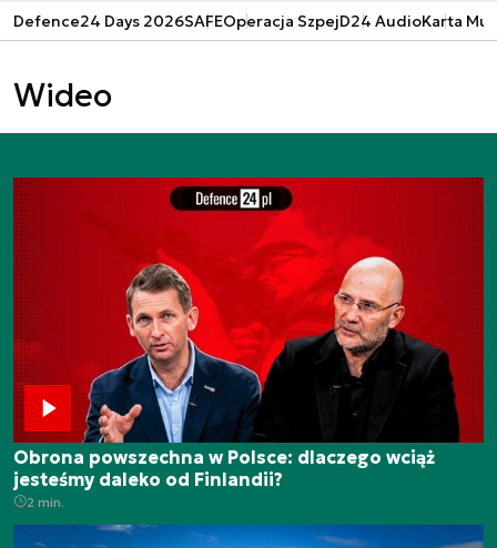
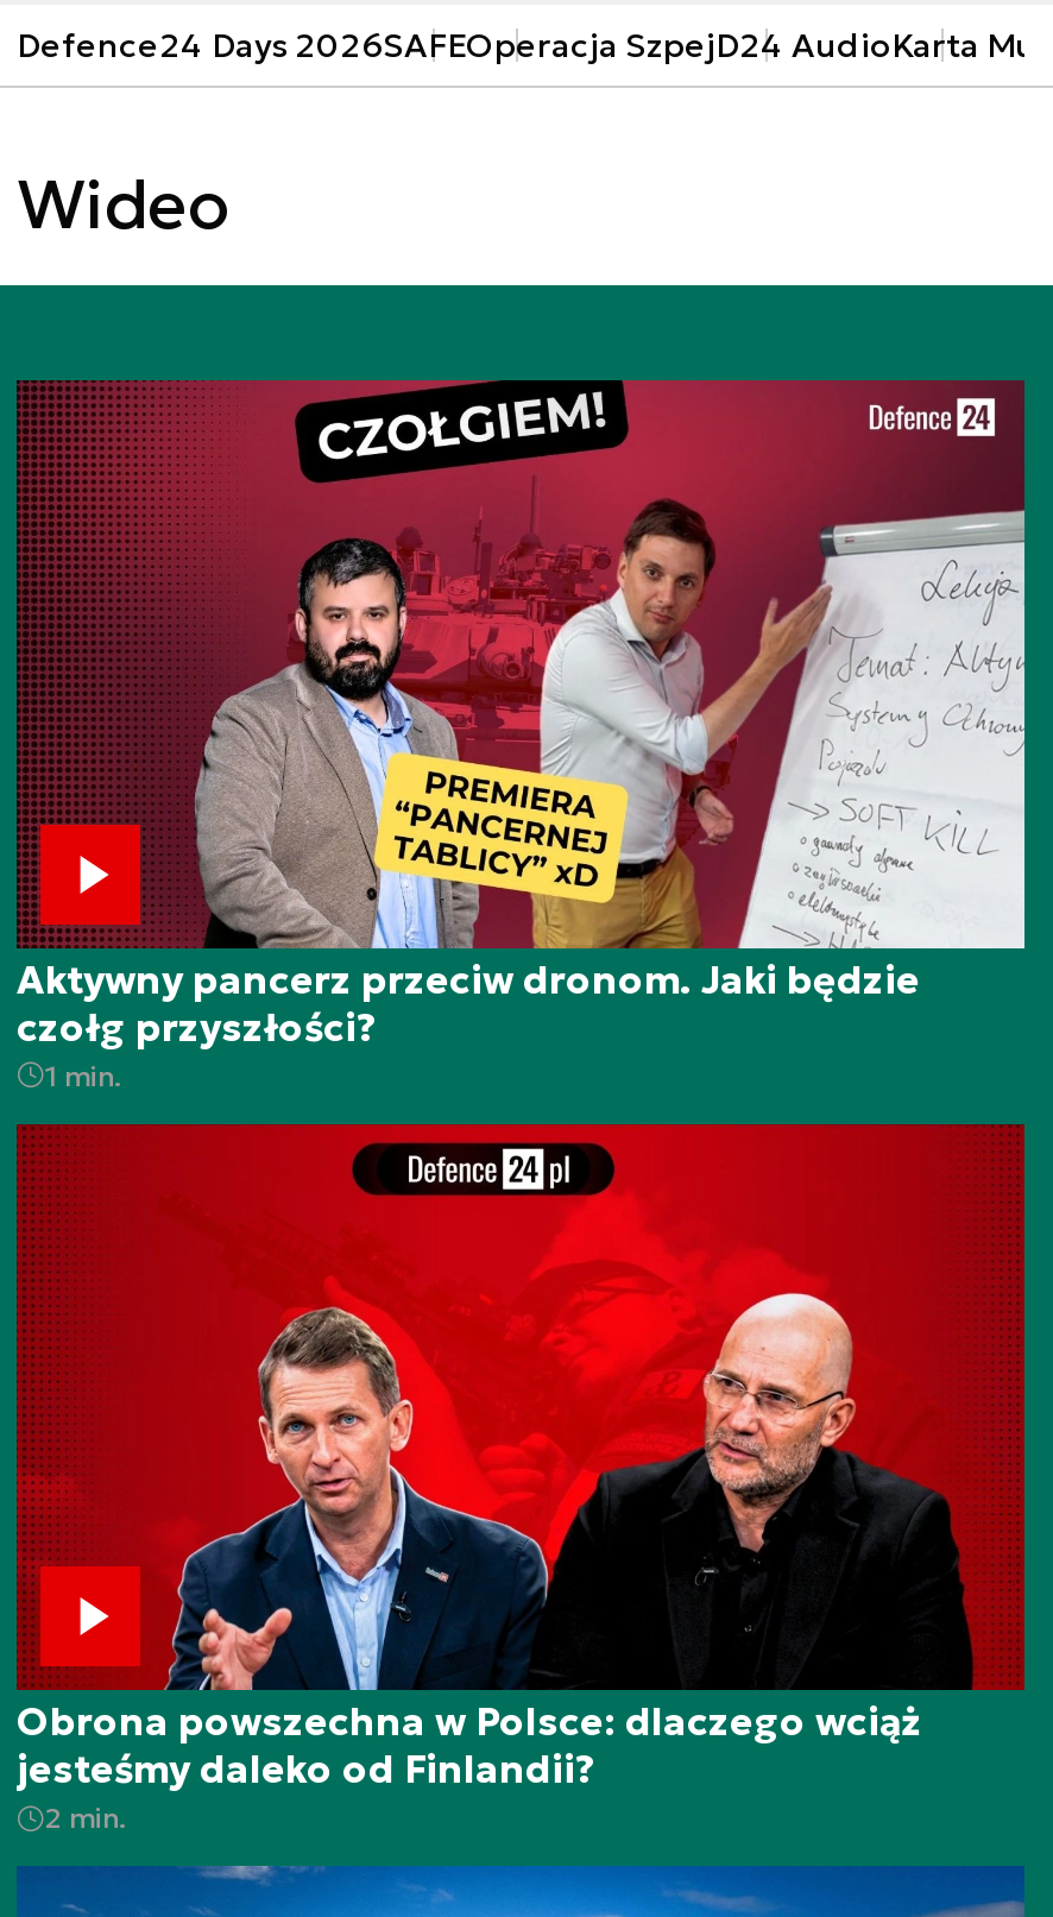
+ [image]
+ Aktywny pancerz przeciw dronom. Jaki będzie
+ czołg przyszłości?
+ 1 min.
